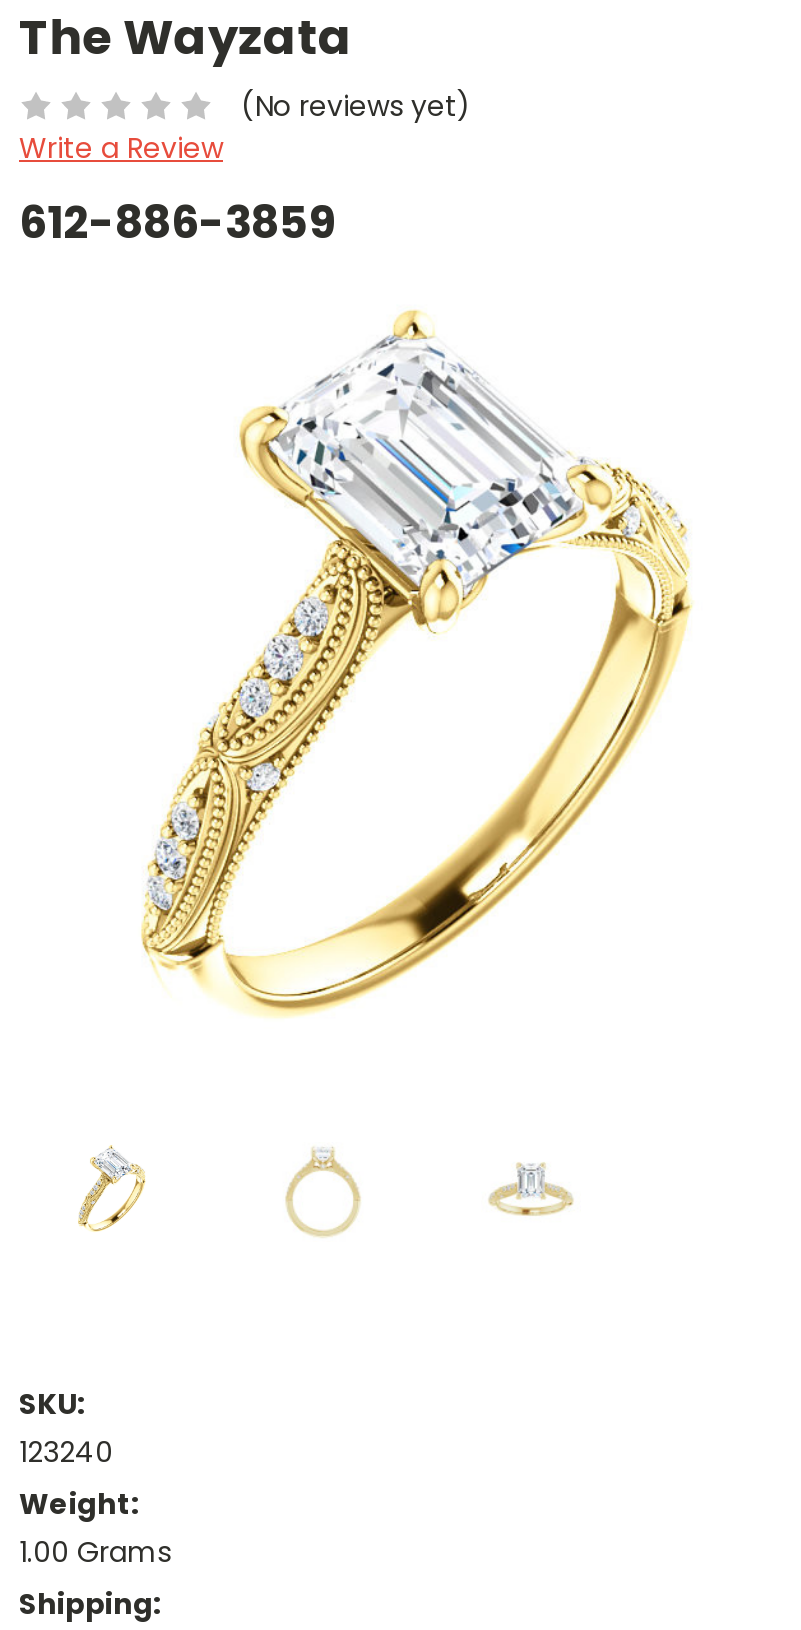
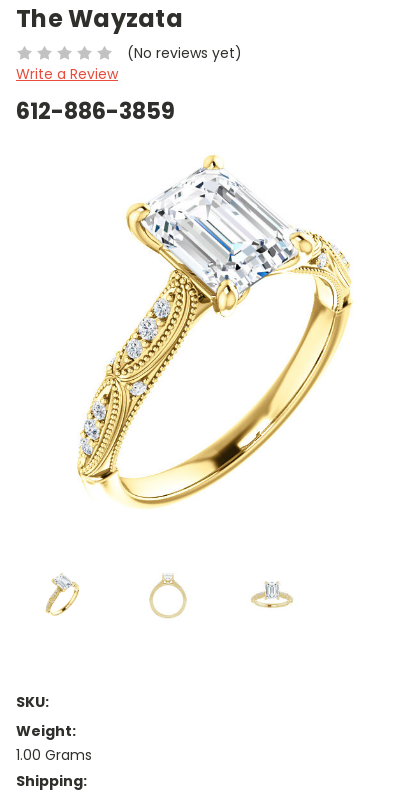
- 123240
